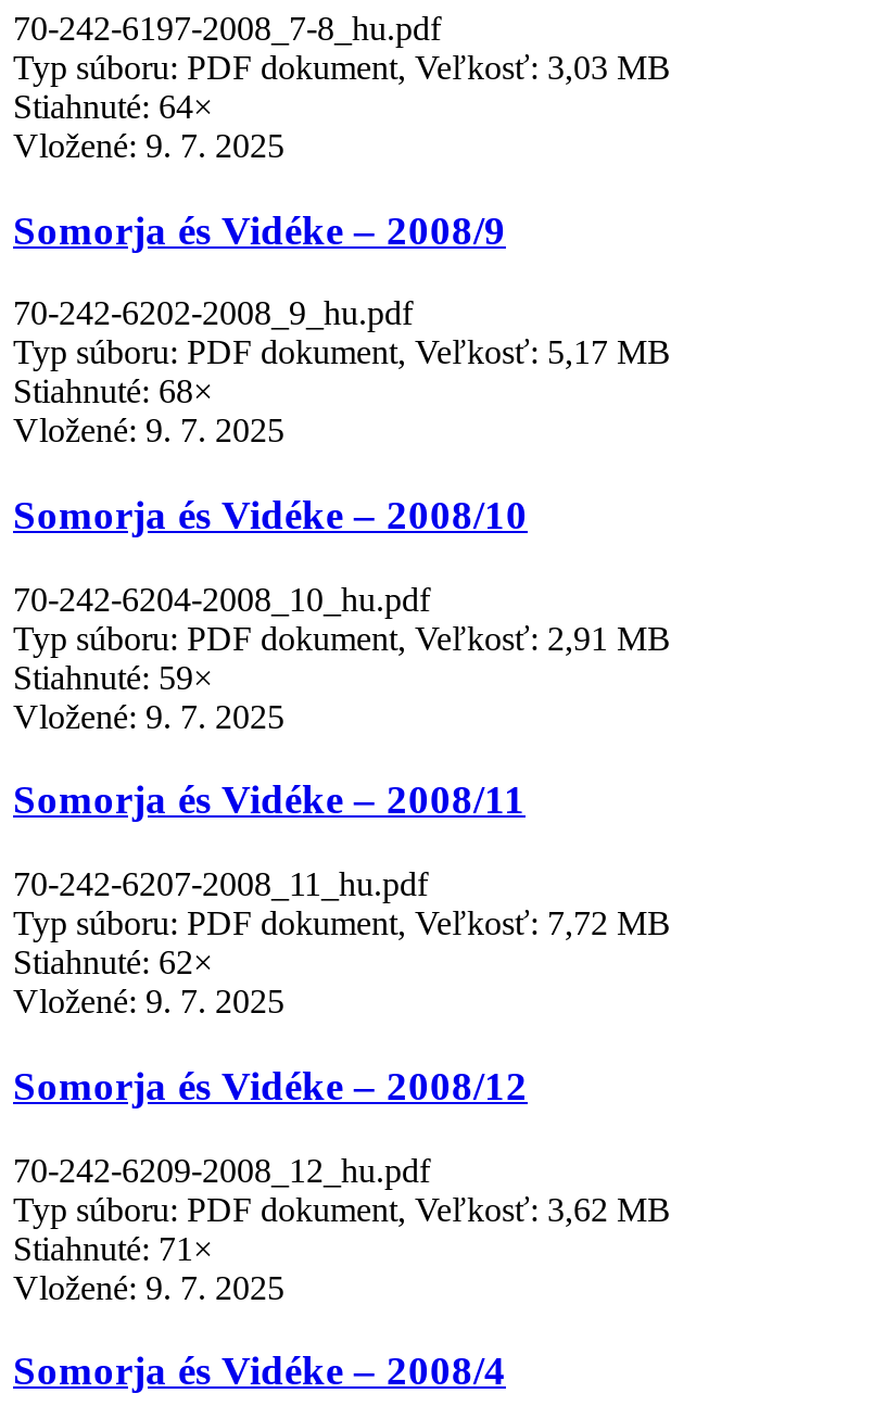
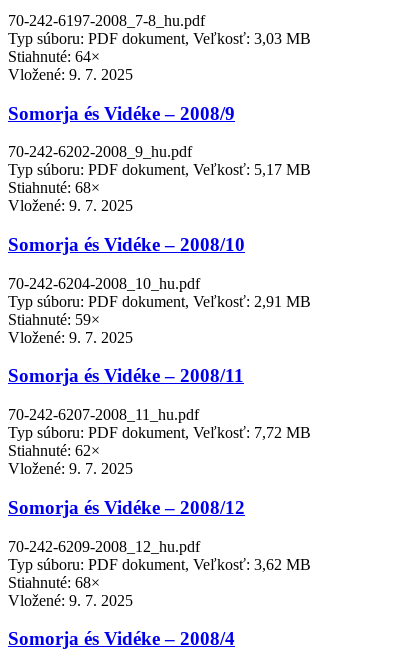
- Stiahnuté: 71×
+ Stiahnuté: 68×
